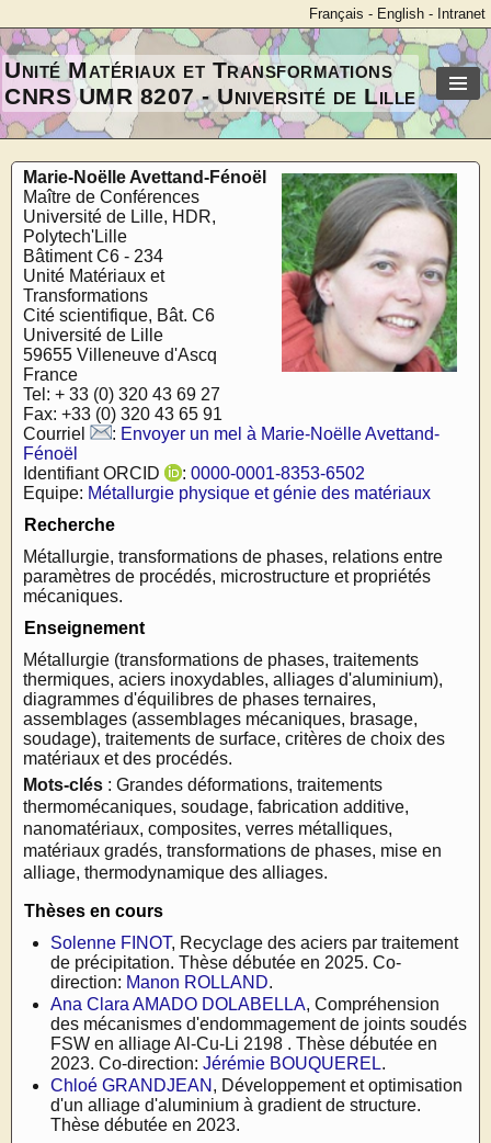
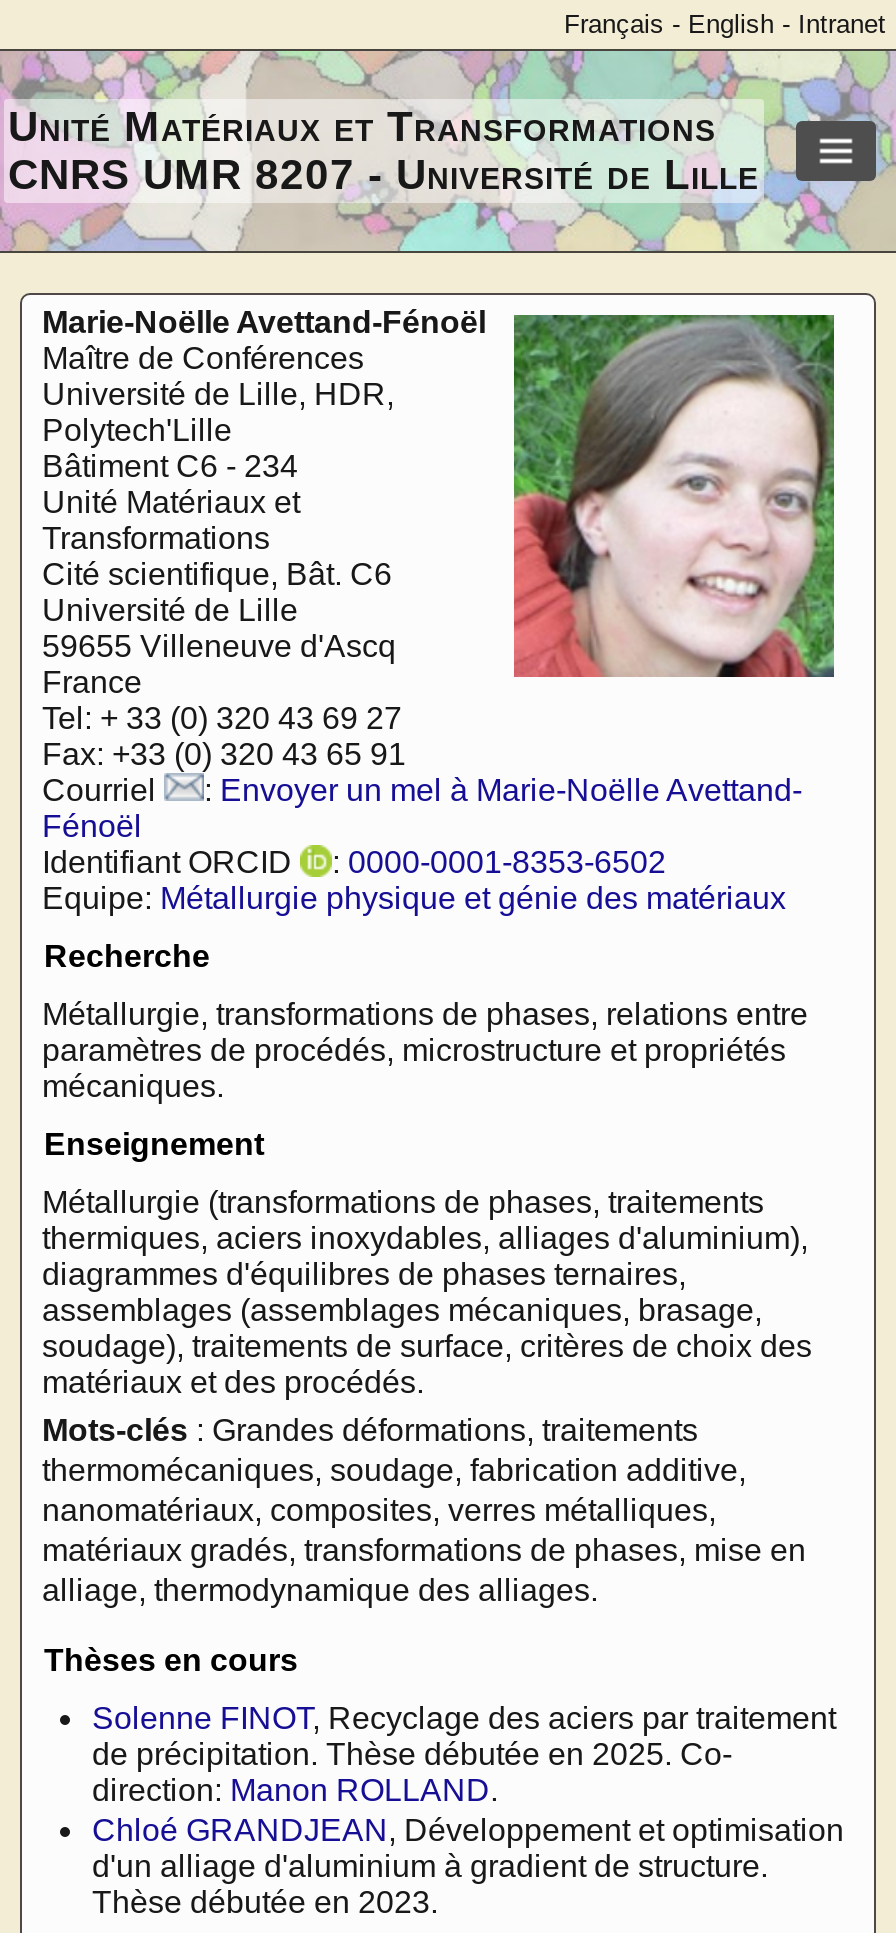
- Ana Clara AMADO DOLABELLA, Compréhension
- des mécanismes d'endommagement de joints soudés
- FSW en alliage Al-Cu-Li 2198 . Thèse débutée en
- 2023. Co-direction: Jérémie BOUQUEREL.
